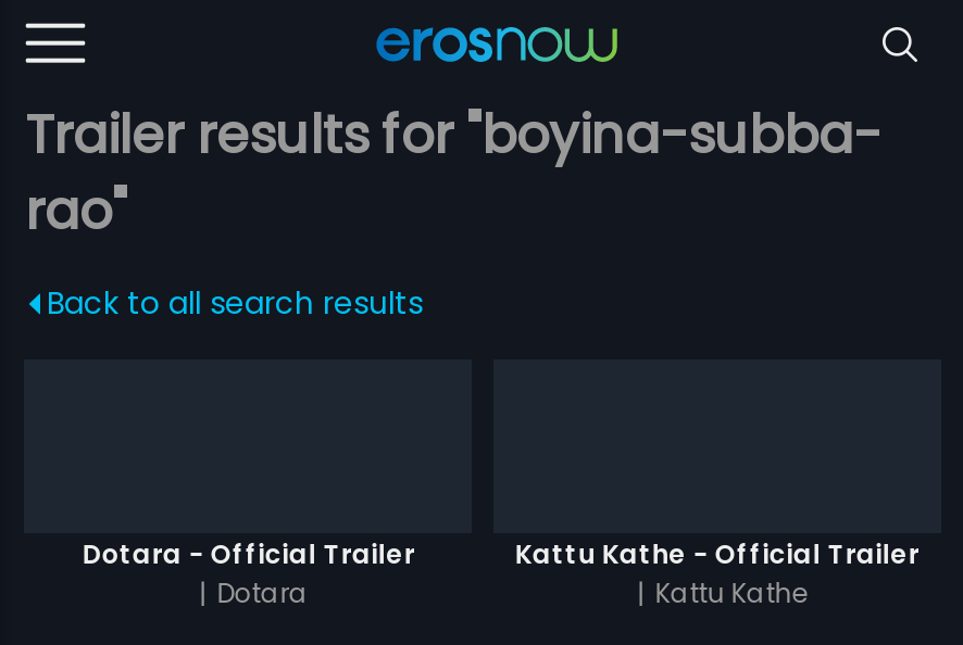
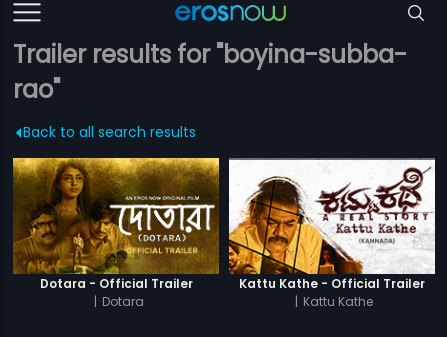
+ [image]

+ [image]
